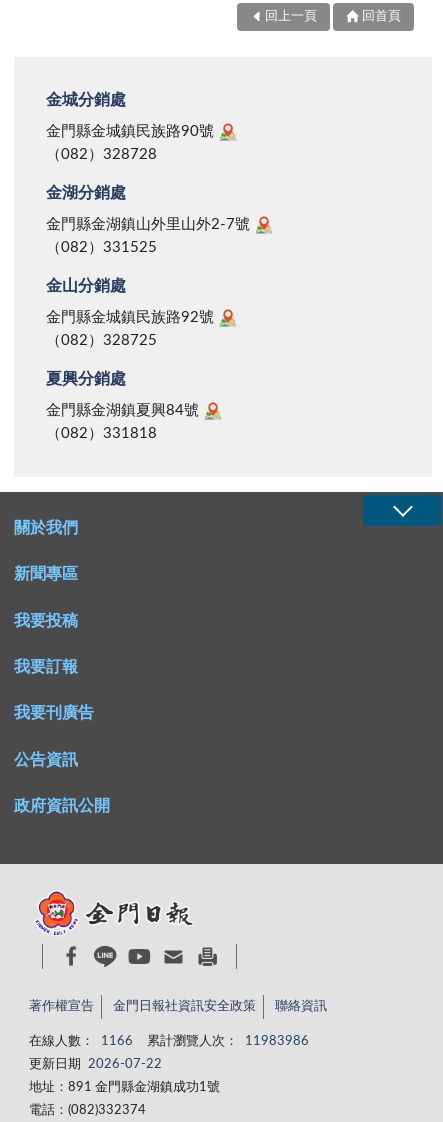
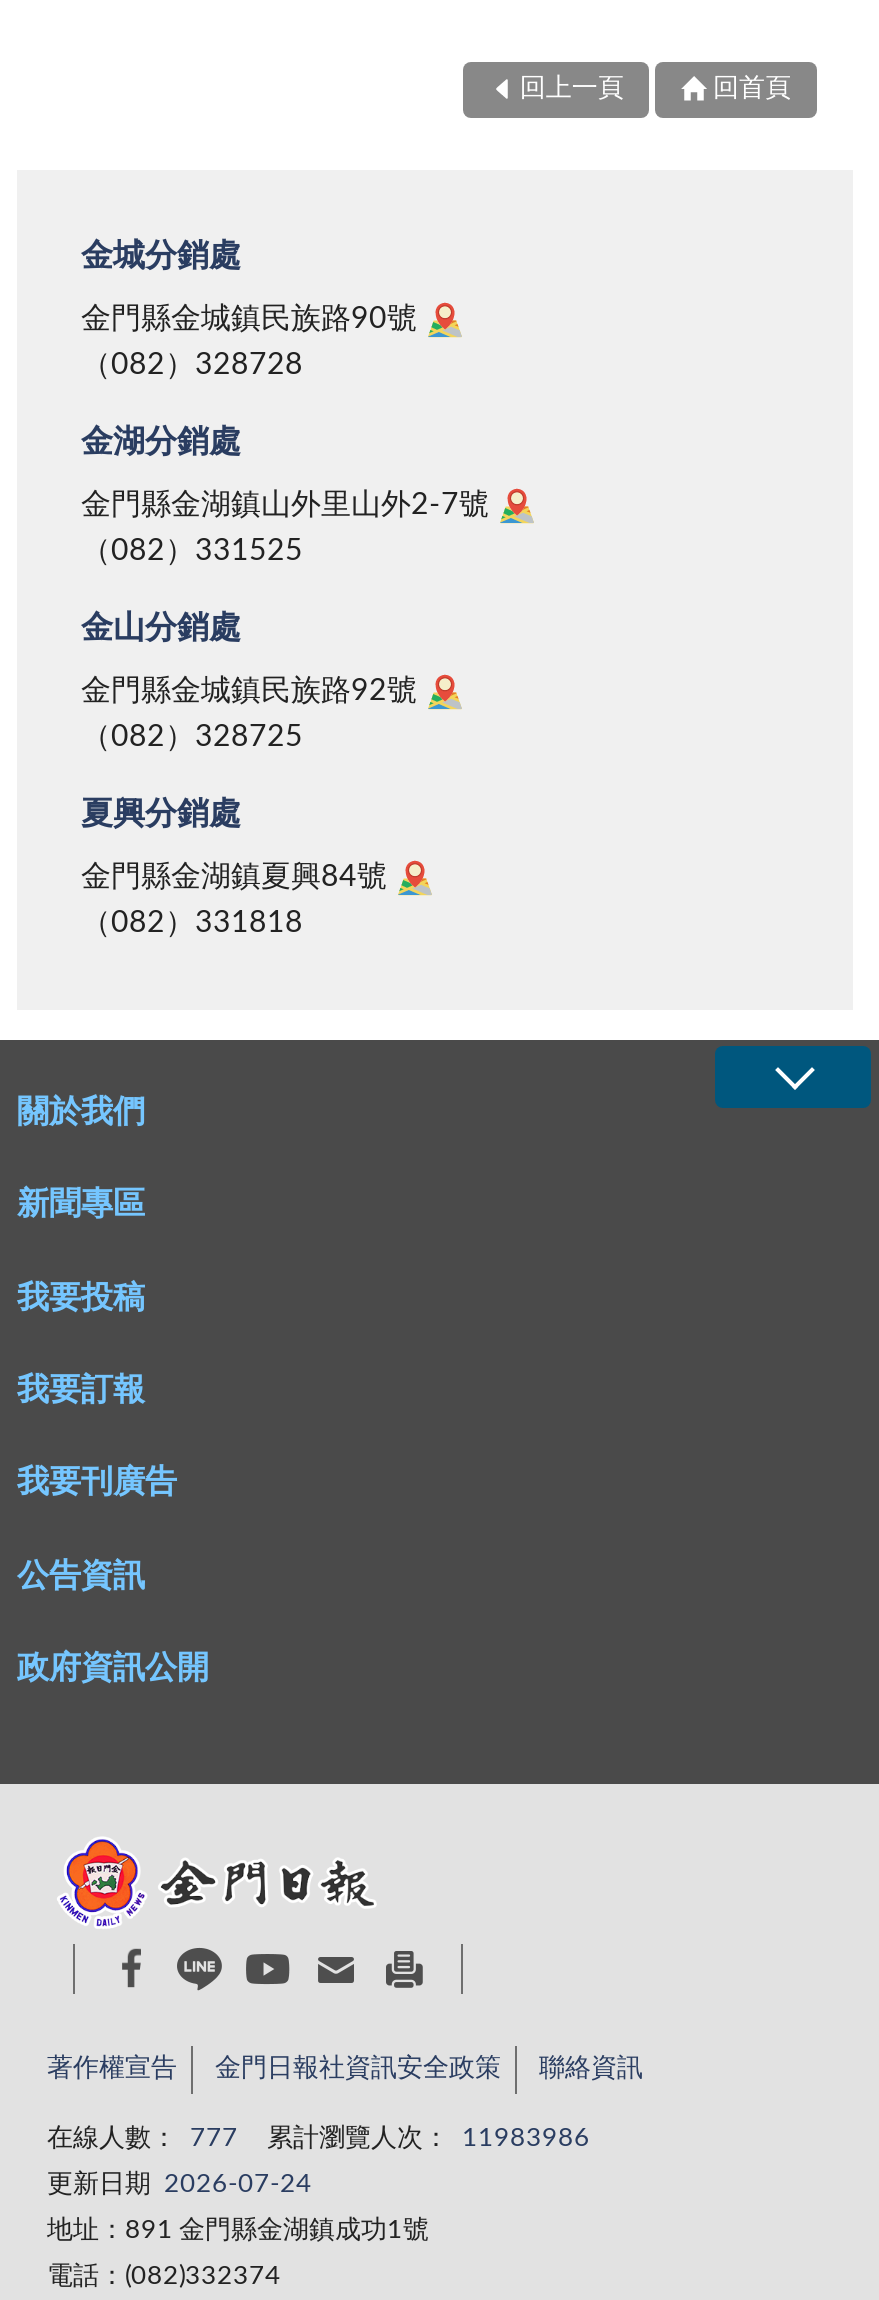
- 在線人數： 1166 累計瀏覽人次： 11983986
+ 在線人數： 777 累計瀏覽人次： 11983986

- 更新日期 2026-07-22
+ 更新日期 2026-07-24
